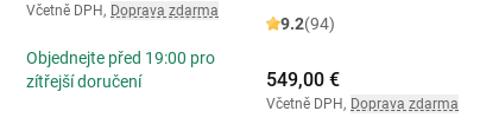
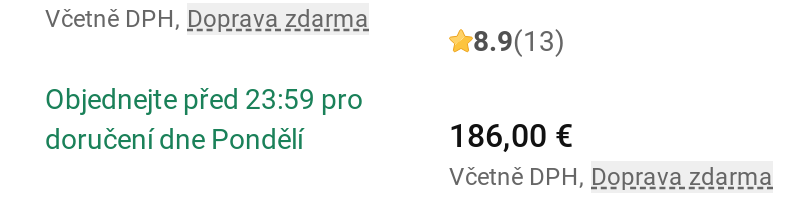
- 9.2(94)
+ 8.9(13)

- Objednejte před 19:00 pro
- zítřejší doručení
+ Objednejte před 23:59 pro
+ doručení dne Pondělí

- 549,00 €
+ 186,00 €
